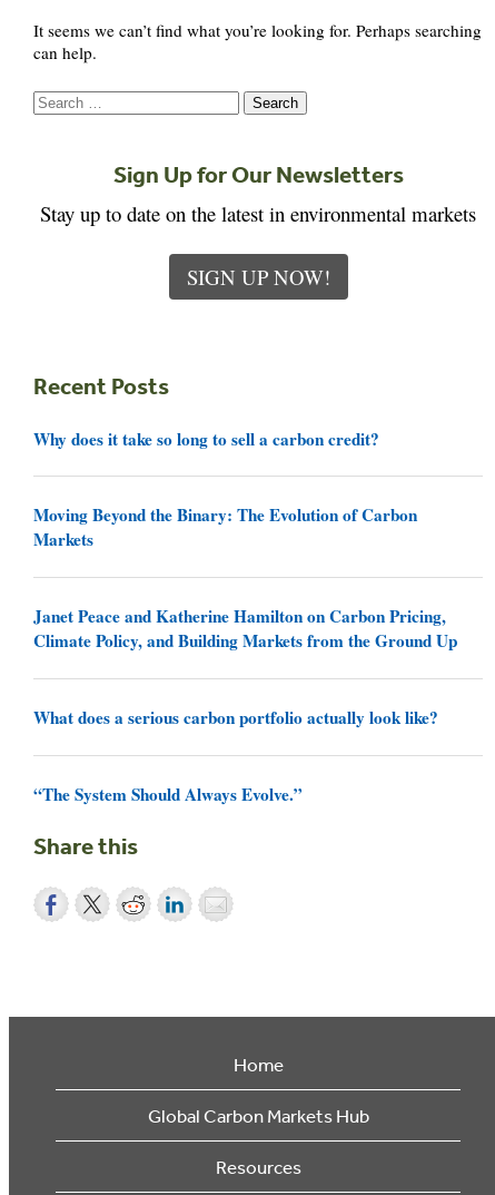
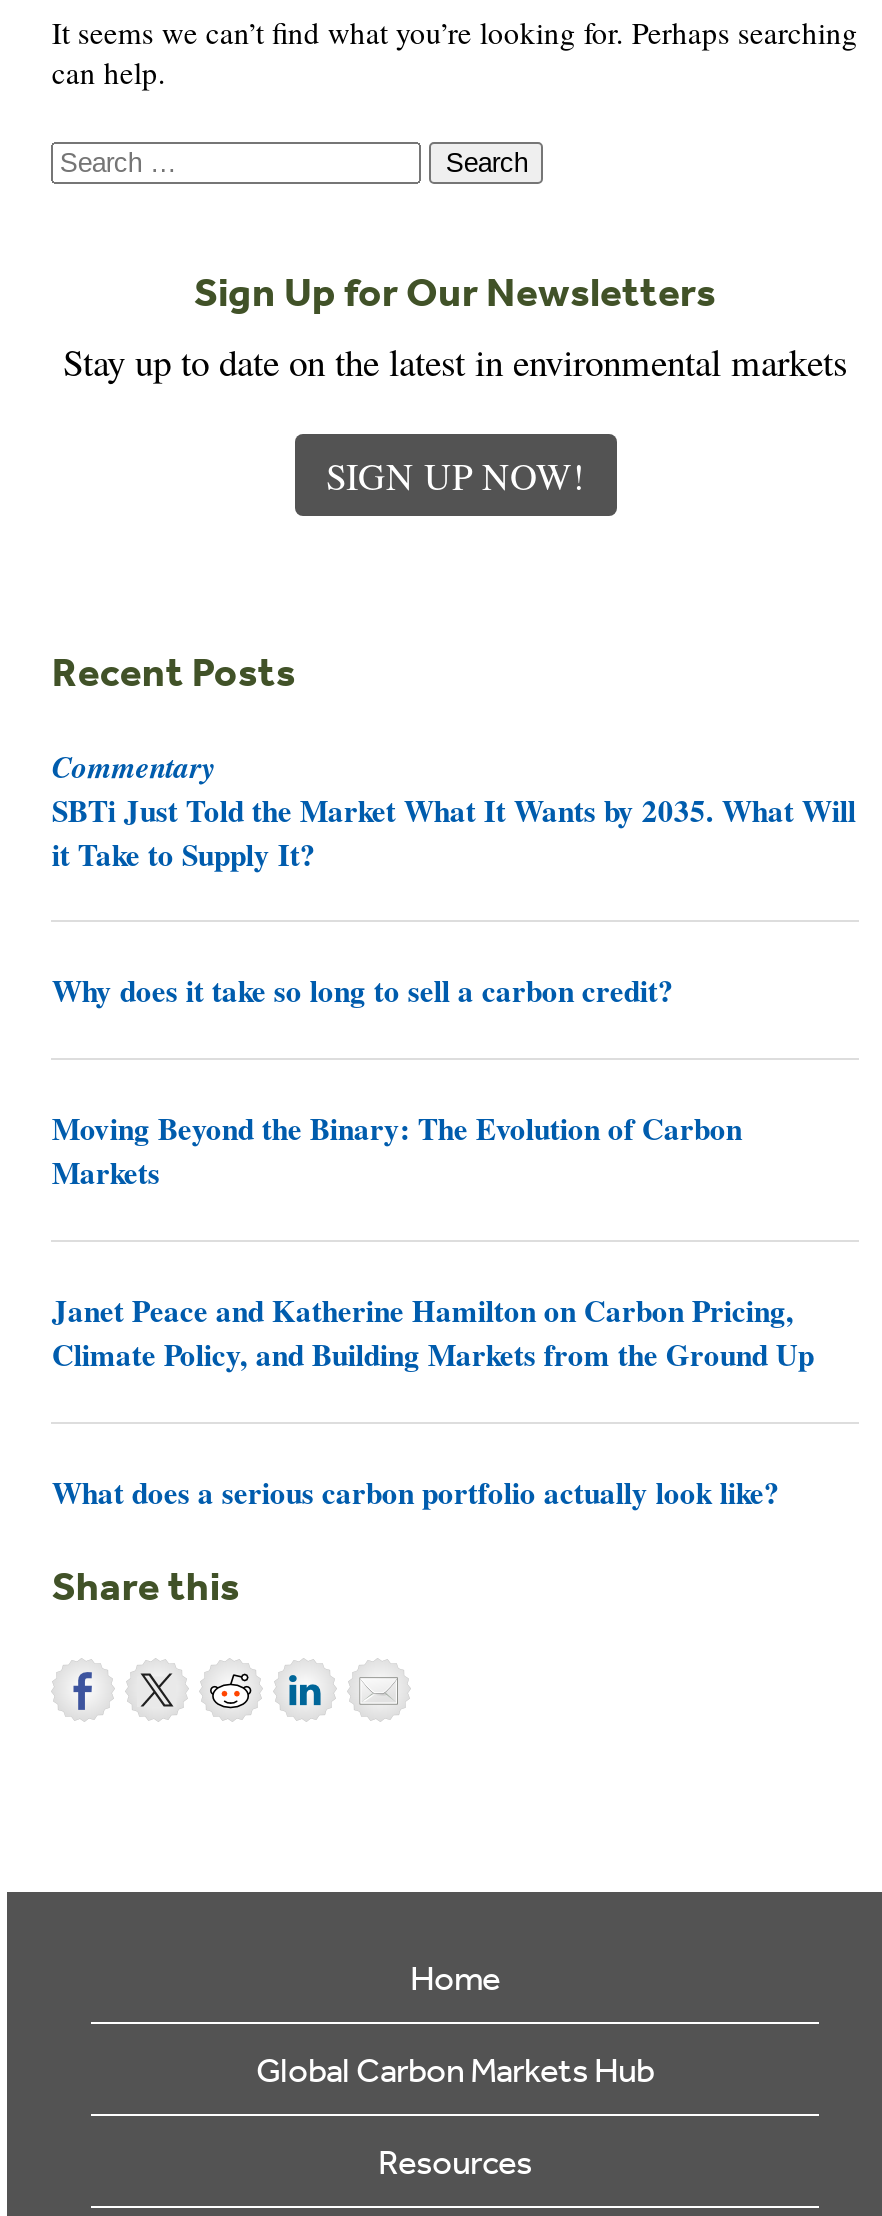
+ Commentary
+ SBTi Just Told the Market What It Wants by 2035. What Will
+ it Take to Supply It?

moved down: Why does it take so long to sell a carbon credit? | Moving Beyond the Binary: The Evolution of Carbon | Markets | Janet Peace and Katherine Hamilton on Carbon Pricing, | Climate Policy, and Building Markets from the Ground Up | What does a serious carbon portfolio actually look like?

- “The System Should Always Evolve.”
